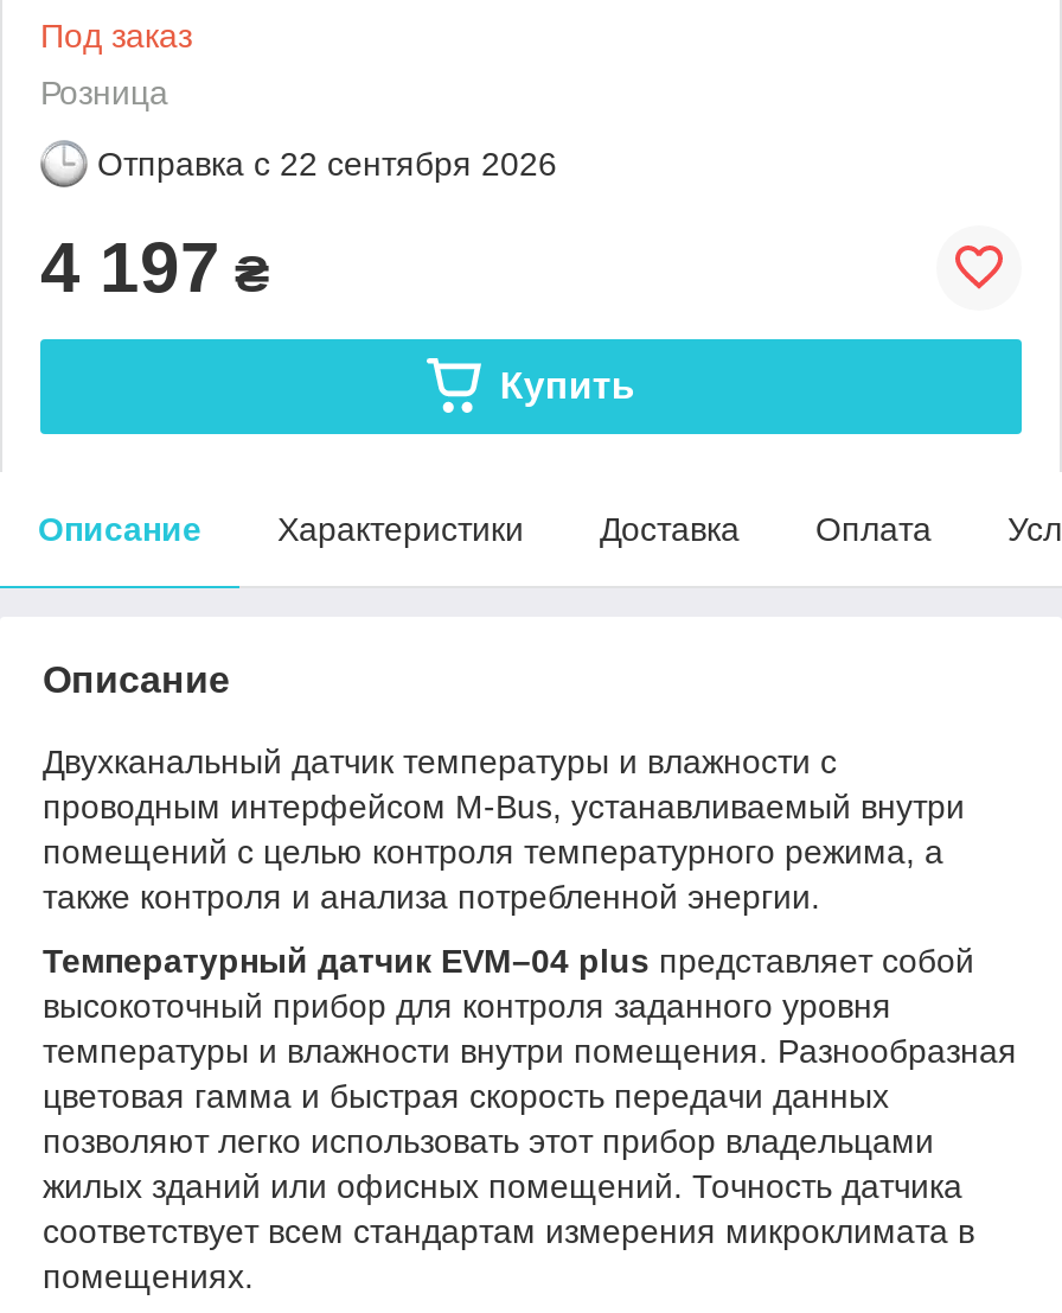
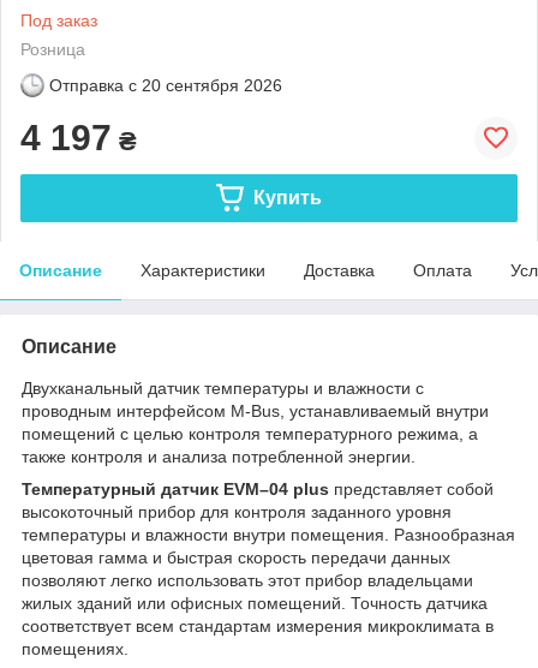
- Отправка с 22 сентября 2026
+ Отправка с 20 сентября 2026
